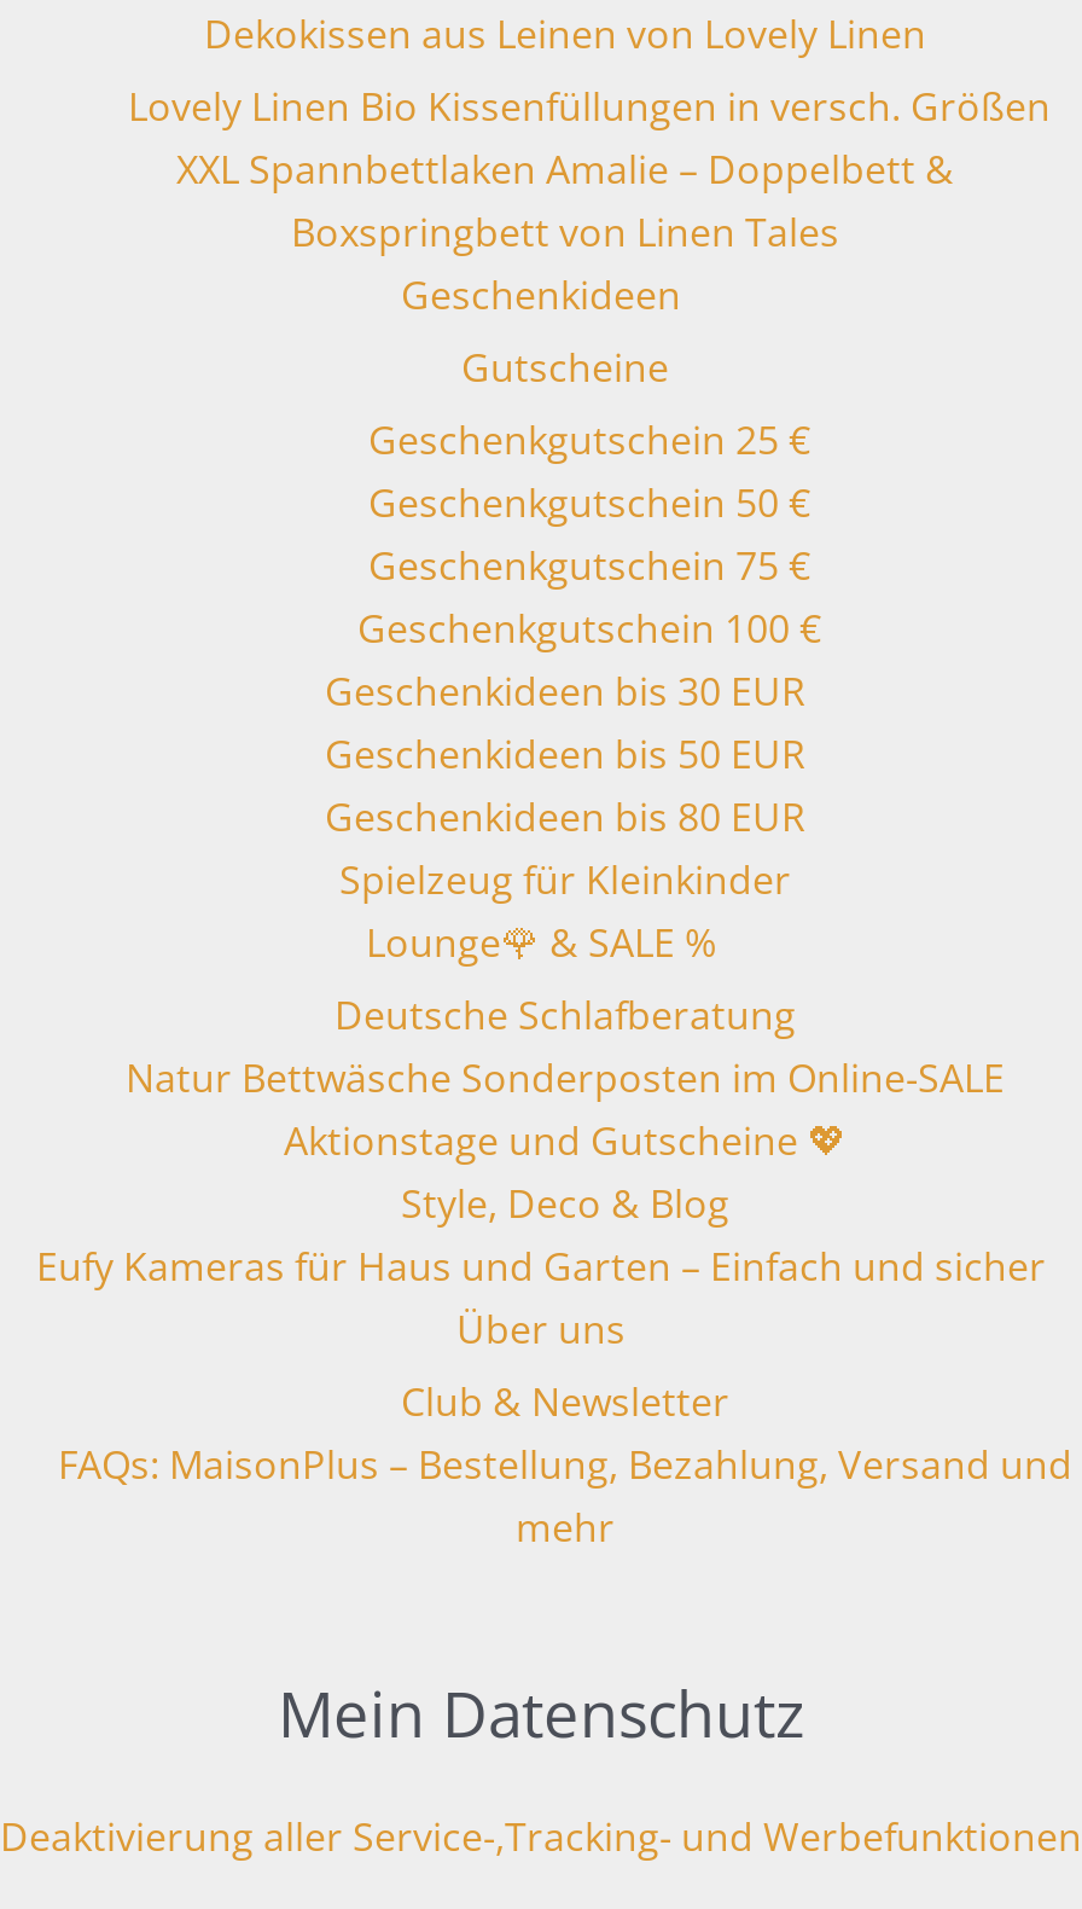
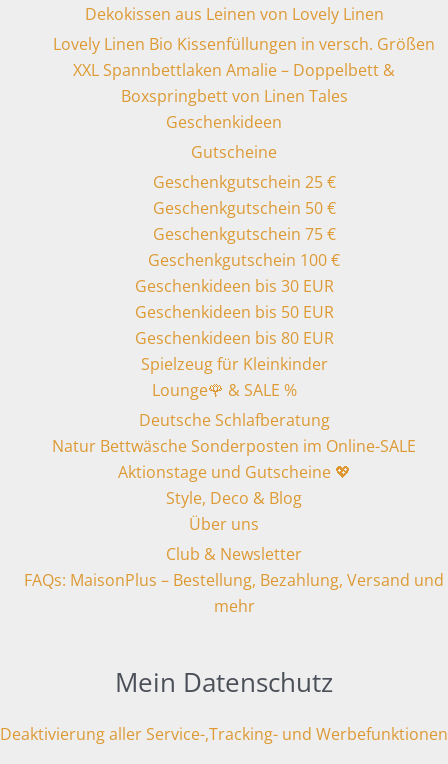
- Eufy Kameras für Haus und Garten – Einfach und sicher
